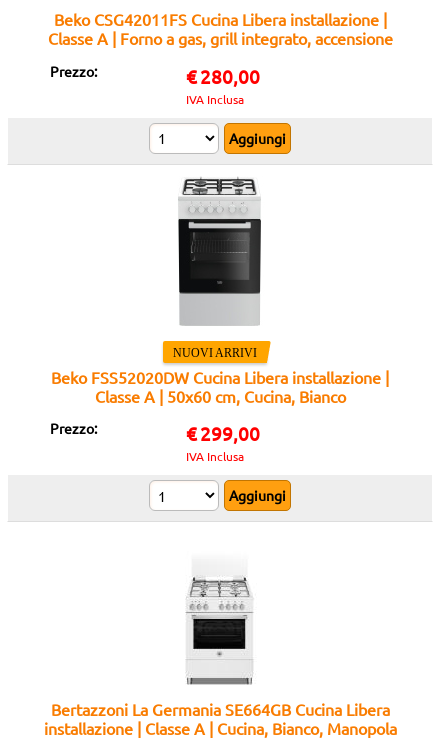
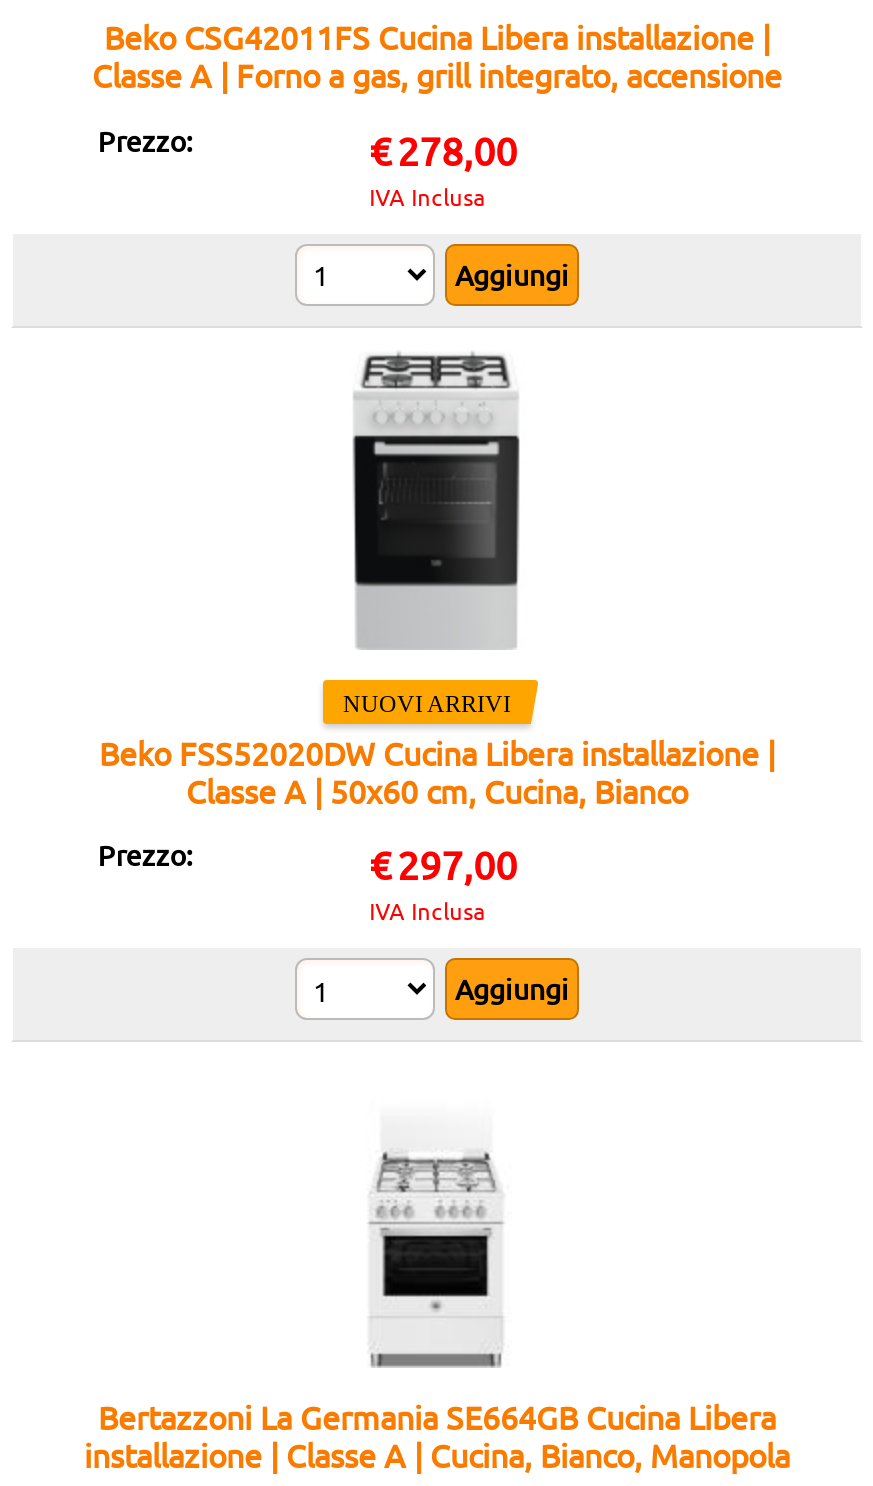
- € 280,00
+ € 278,00

- € 299,00
+ € 297,00
